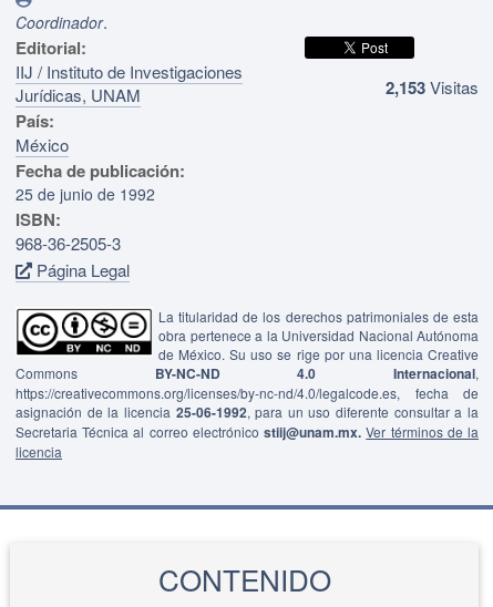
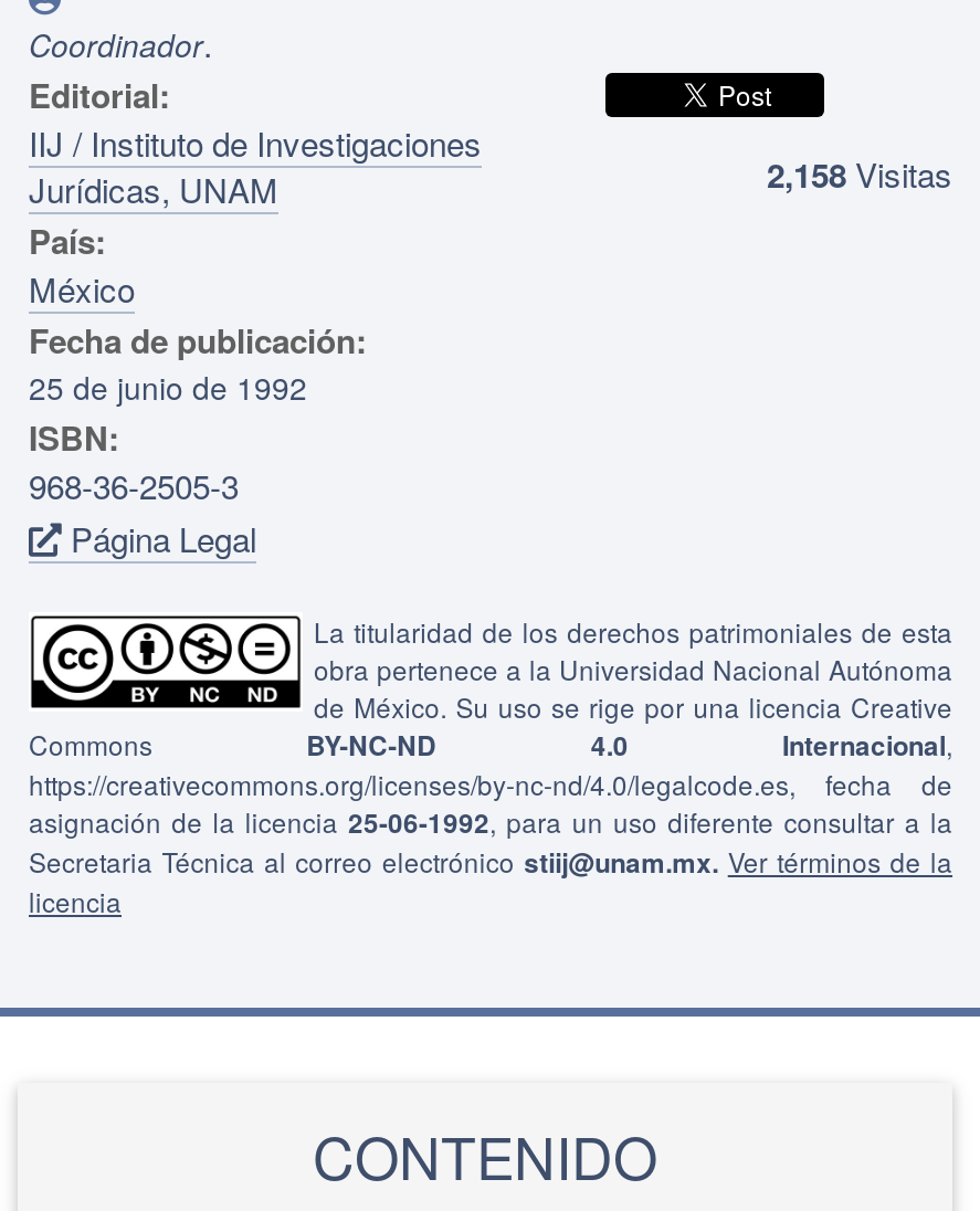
- 2,153 Visitas
+ 2,158 Visitas
